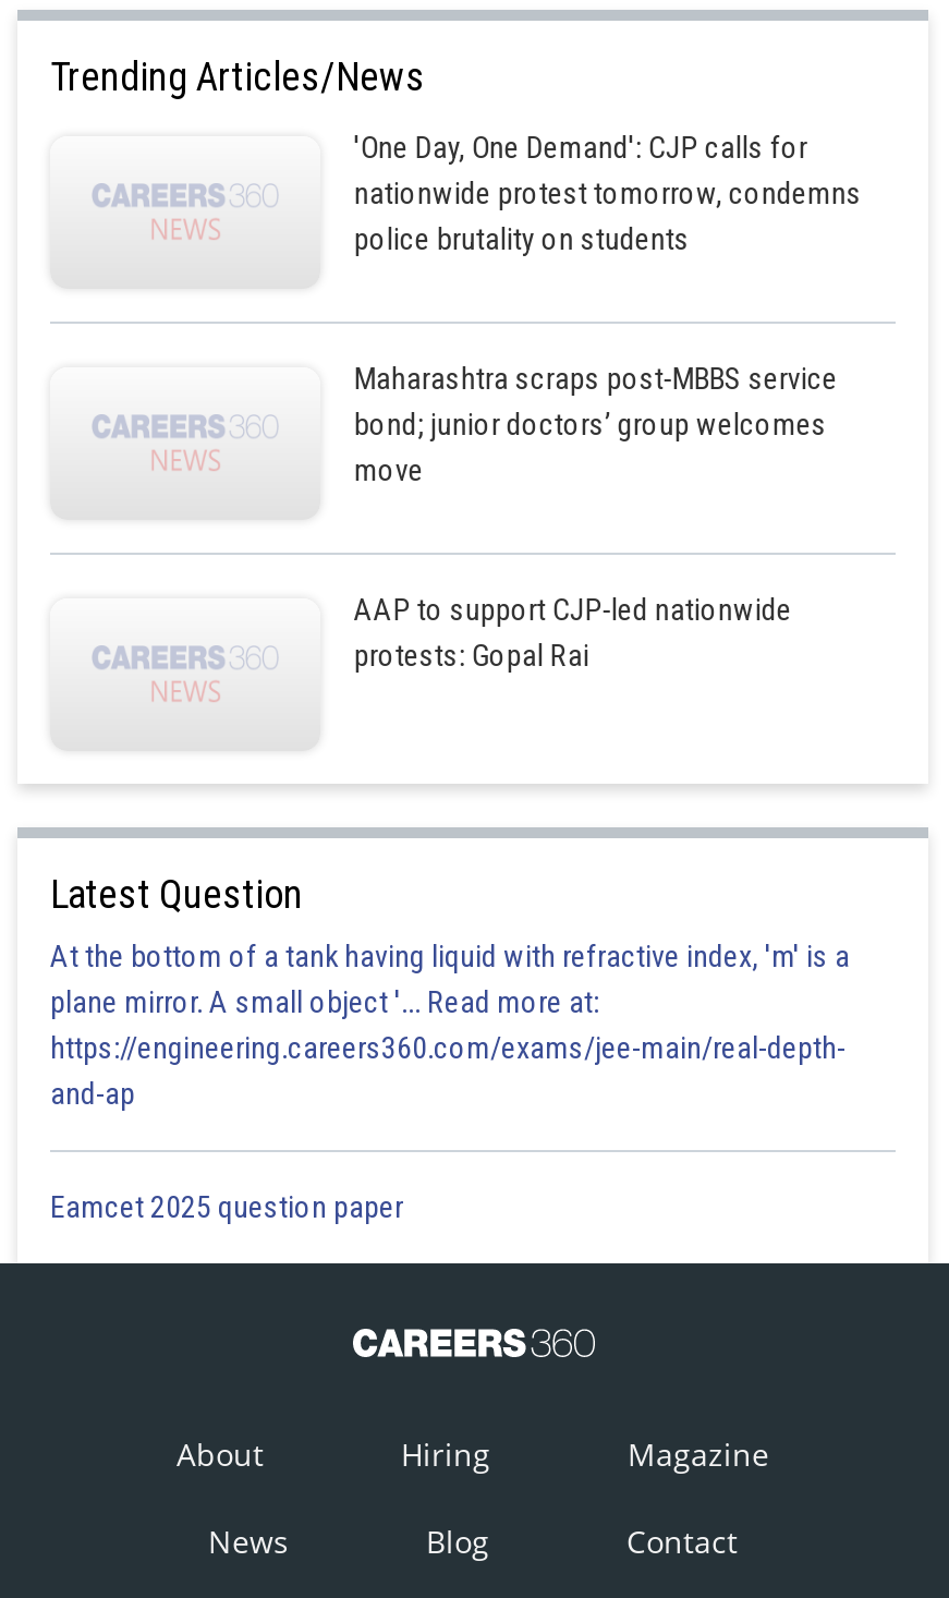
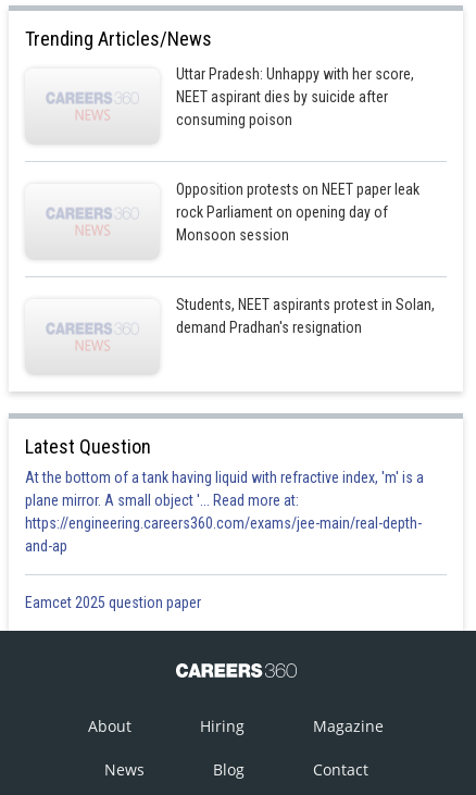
- 'One Day, One Demand': CJP calls for
- nationwide protest tomorrow, condemns
- police brutality on students
+ Uttar Pradesh: Unhappy with her score,
+ NEET aspirant dies by suicide after
+ consuming poison

- Maharashtra scraps post-MBBS service
- bond; junior doctors’ group welcomes
- move
+ Opposition protests on NEET paper leak
+ rock Parliament on opening day of
+ Monsoon session

- AAP to support CJP-led nationwide
- protests: Gopal Rai
+ Students, NEET aspirants protest in Solan,
+ demand Pradhan's resignation
